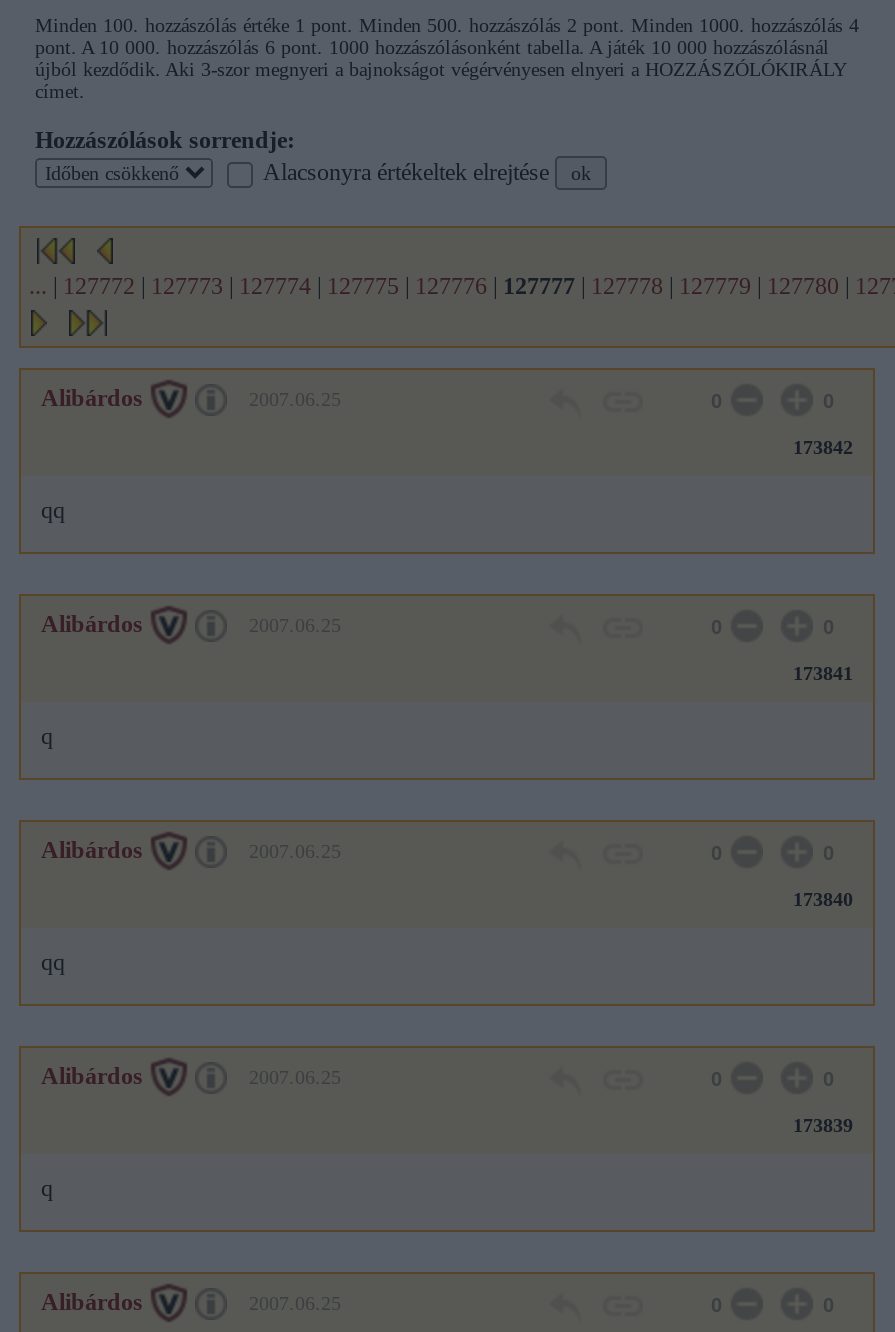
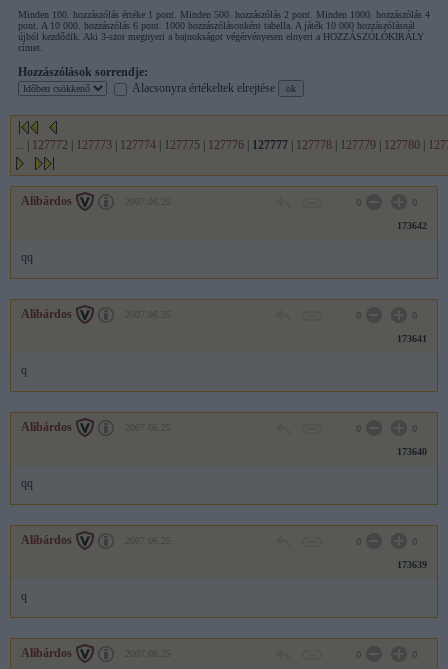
- 173842
+ 173642

- 173841
+ 173641

- 173840
+ 173640

- 173839
+ 173639
